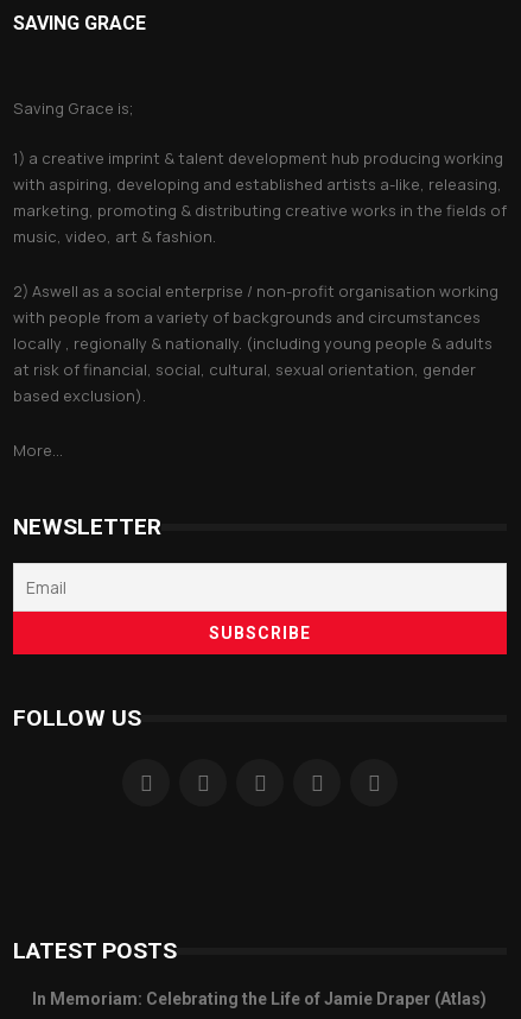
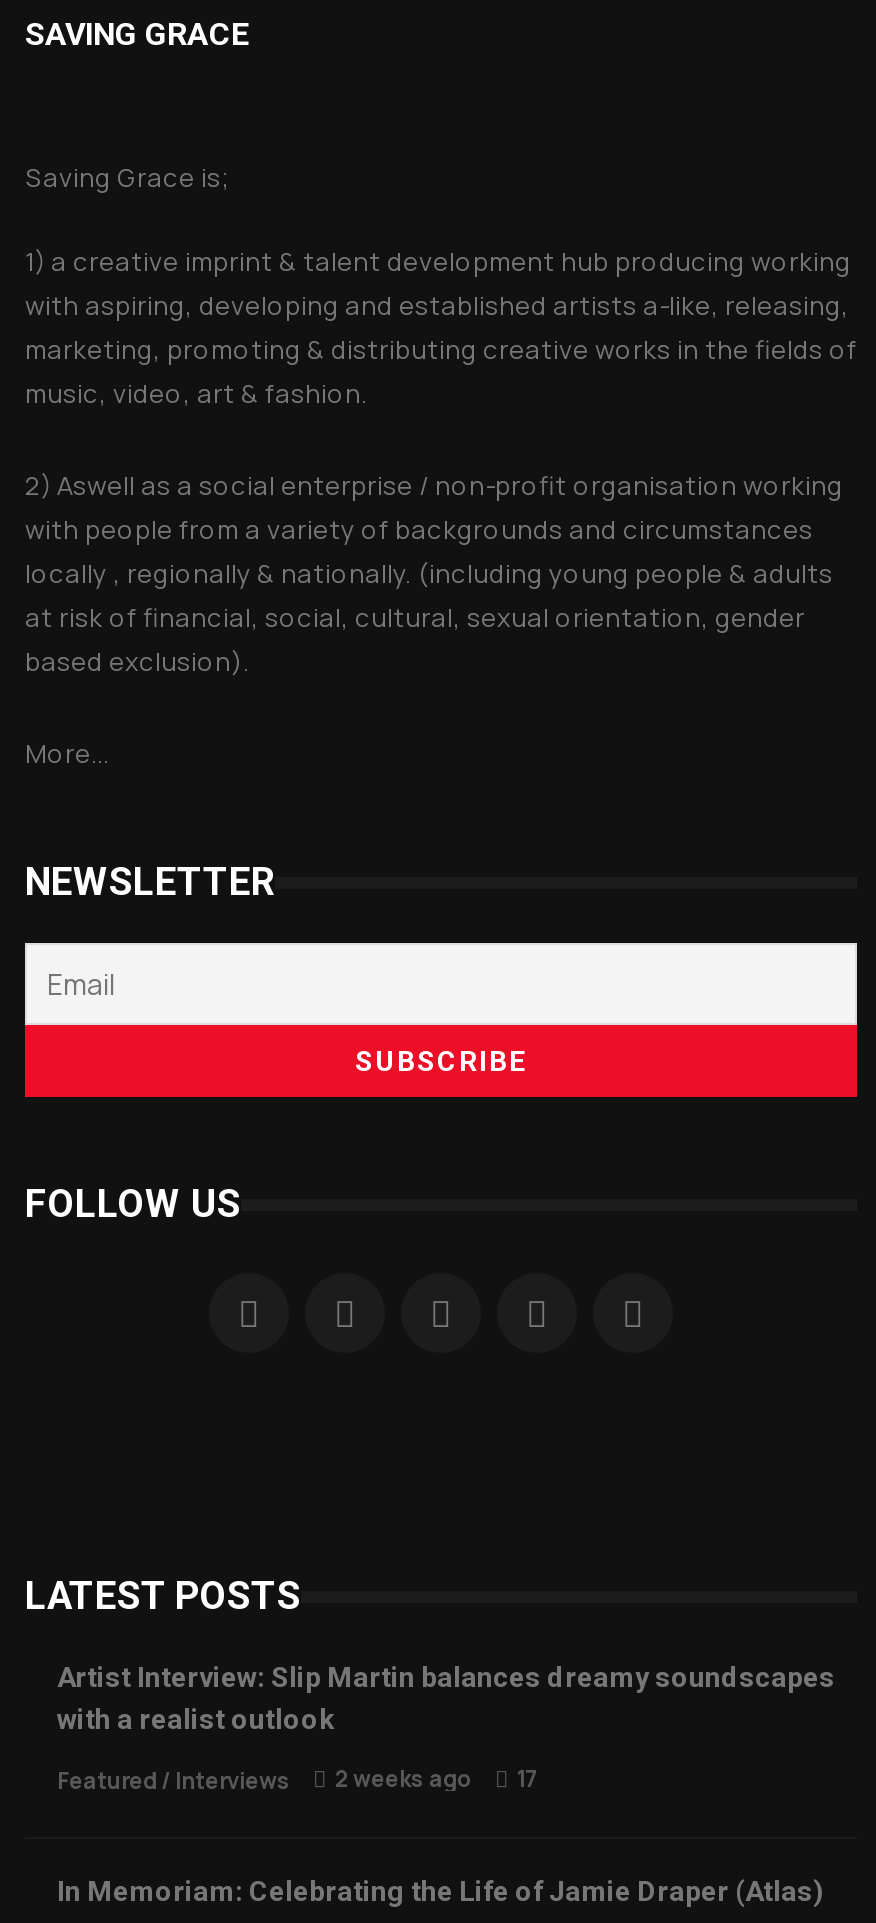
+ Artist Interview: Slip Martin balances dreamy soundscapes
+ with a realist outlook
+ Featured / Interviews
+ 2 weeks ago
+ 17
